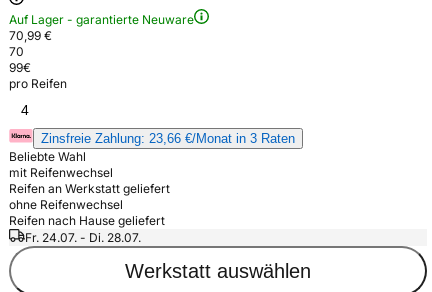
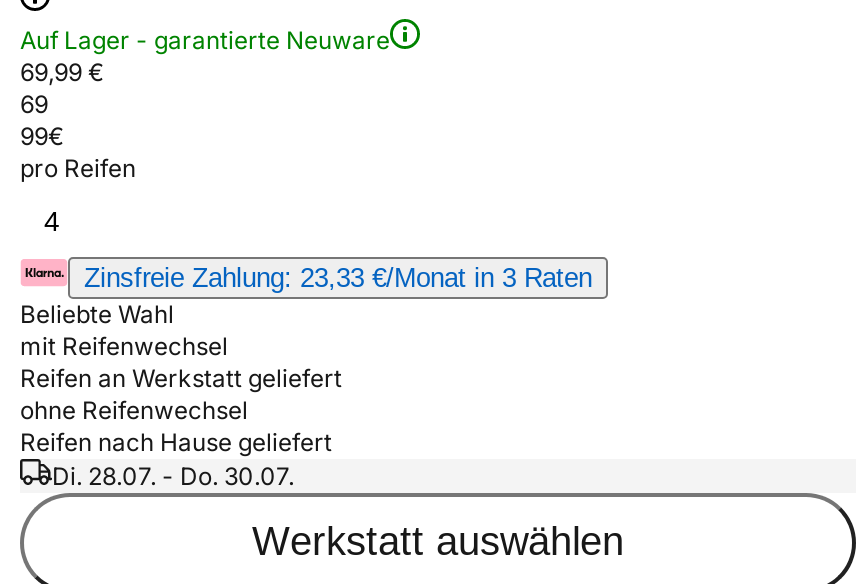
- 70,99 €
+ 69,99 €

- 70
+ 69

- Zinsfreie Zahlung: 23,66 €/Monat in 3 Raten
+ Zinsfreie Zahlung: 23,33 €/Monat in 3 Raten

- Fr. 24.07. - Di. 28.07.
+ Di. 28.07. - Do. 30.07.
